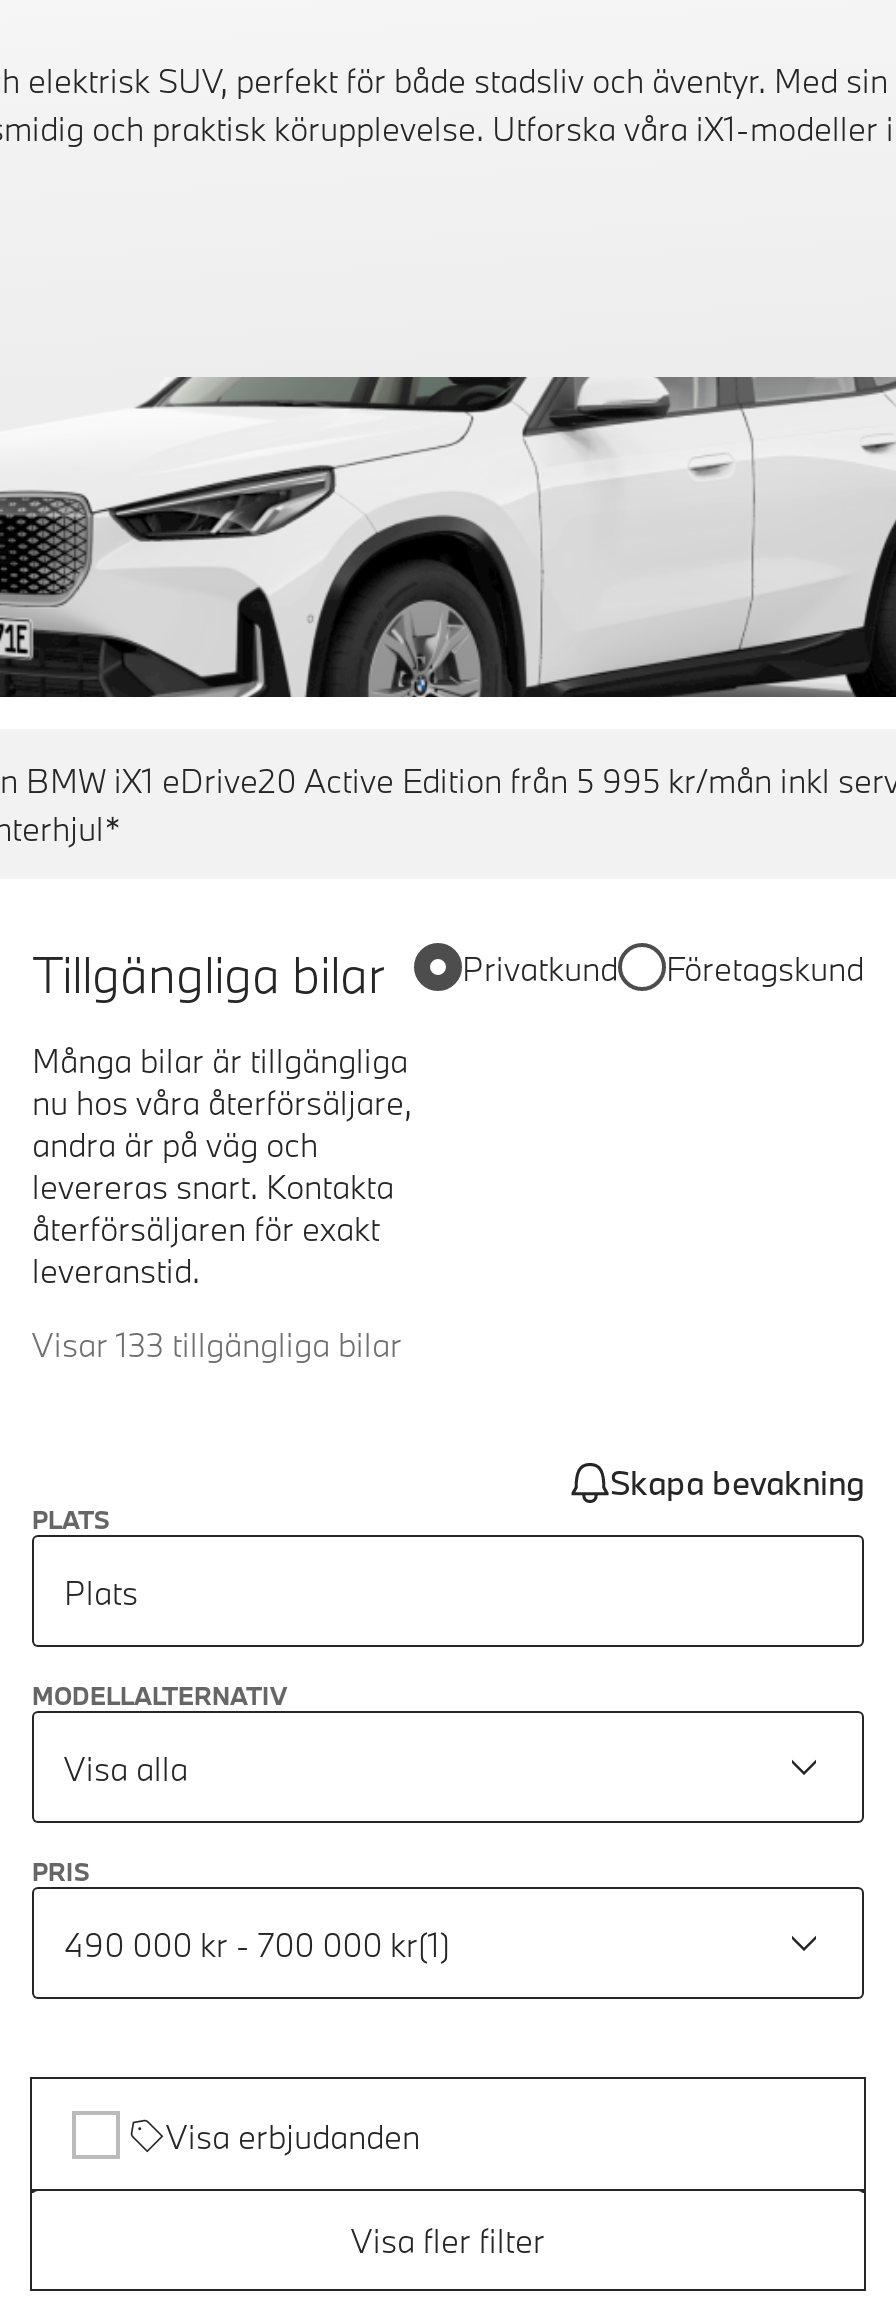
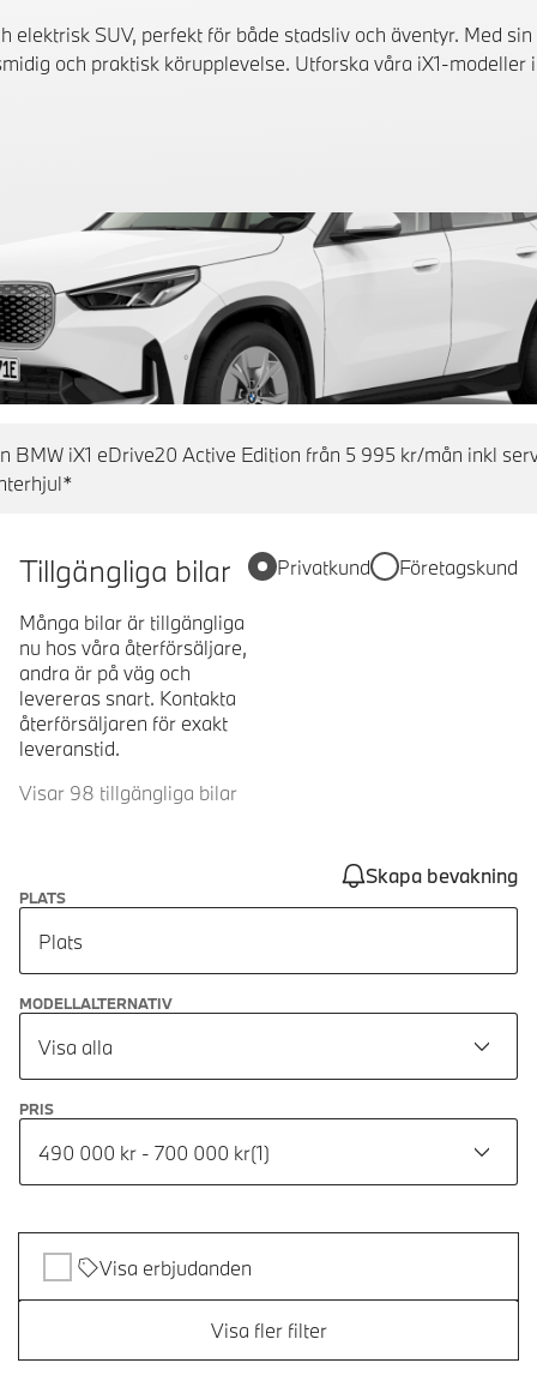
- Visar 133 tillgängliga bilar
+ Visar 98 tillgängliga bilar
